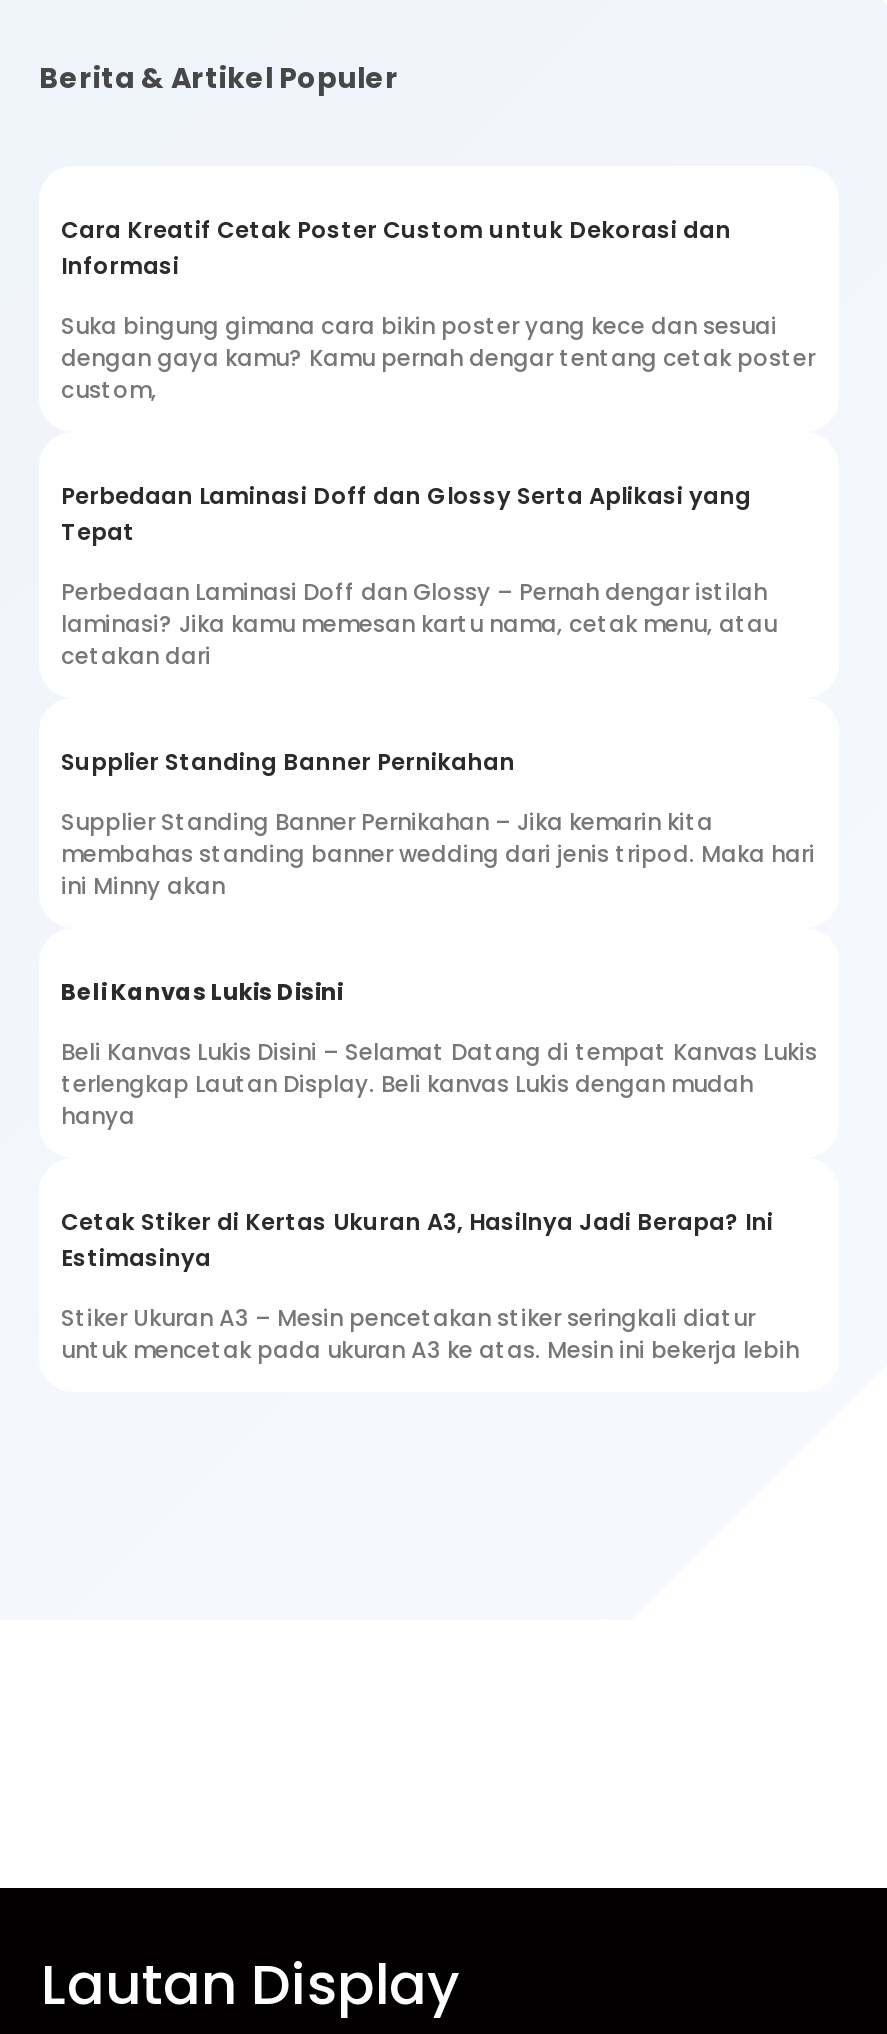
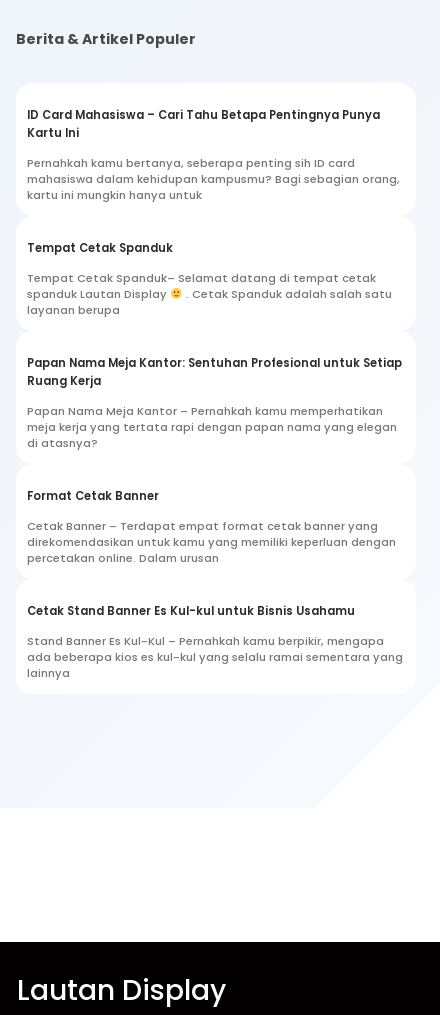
- Cara Kreatif Cetak Poster Custom untuk Dekorasi dan
- Informasi
+ ID Card Mahasiswa – Cari Tahu Betapa Pentingnya Punya
+ Kartu Ini

- Suka bingung gimana cara bikin poster yang kece dan sesuai
- dengan gaya kamu? Kamu pernah dengar tentang cetak poster
- custom,
+ Pernahkah kamu bertanya, seberapa penting sih ID card
+ mahasiswa dalam kehidupan kampusmu? Bagi sebagian orang,
+ kartu ini mungkin hanya untuk

- Perbedaan Laminasi Doff dan Glossy Serta Aplikasi yang
- Tepat
+ Tempat Cetak Spanduk

- Perbedaan Laminasi Doff dan Glossy – Pernah dengar istilah
- laminasi? Jika kamu memesan kartu nama, cetak menu, atau
- cetakan dari
+ Tempat Cetak Spanduk– Selamat datang di tempat cetak
+ spanduk Lautan Display
+ . Cetak Spanduk adalah salah satu
+ layanan berupa

- Supplier Standing Banner Pernikahan
+ Papan Nama Meja Kantor: Sentuhan Profesional untuk Setiap
+ Ruang Kerja

- Supplier Standing Banner Pernikahan – Jika kemarin kita
- membahas standing banner wedding dari jenis tripod. Maka hari
- ini Minny akan
+ Papan Nama Meja Kantor – Pernahkah kamu memperhatikan
+ meja kerja yang tertata rapi dengan papan nama yang elegan
+ di atasnya?

- Beli Kanvas Lukis Disini
+ Format Cetak Banner

- Beli Kanvas Lukis Disini – Selamat Datang di tempat Kanvas Lukis
- terlengkap Lautan Display. Beli kanvas Lukis dengan mudah
- hanya
+ Cetak Banner – Terdapat empat format cetak banner yang
+ direkomendasikan untuk kamu yang memiliki keperluan dengan
+ percetakan online. Dalam urusan

- Cetak Stiker di Kertas Ukuran A3, Hasilnya Jadi Berapa? Ini
- Estimasinya
+ Cetak Stand Banner Es Kul-kul untuk Bisnis Usahamu

- Stiker Ukuran A3 – Mesin pencetakan stiker seringkali diatur
- untuk mencetak pada ukuran A3 ke atas. Mesin ini bekerja lebih
+ Stand Banner Es Kul-Kul – Pernahkah kamu berpikir, mengapa
+ ada beberapa kios es kul-kul yang selalu ramai sementara yang
+ lainnya
